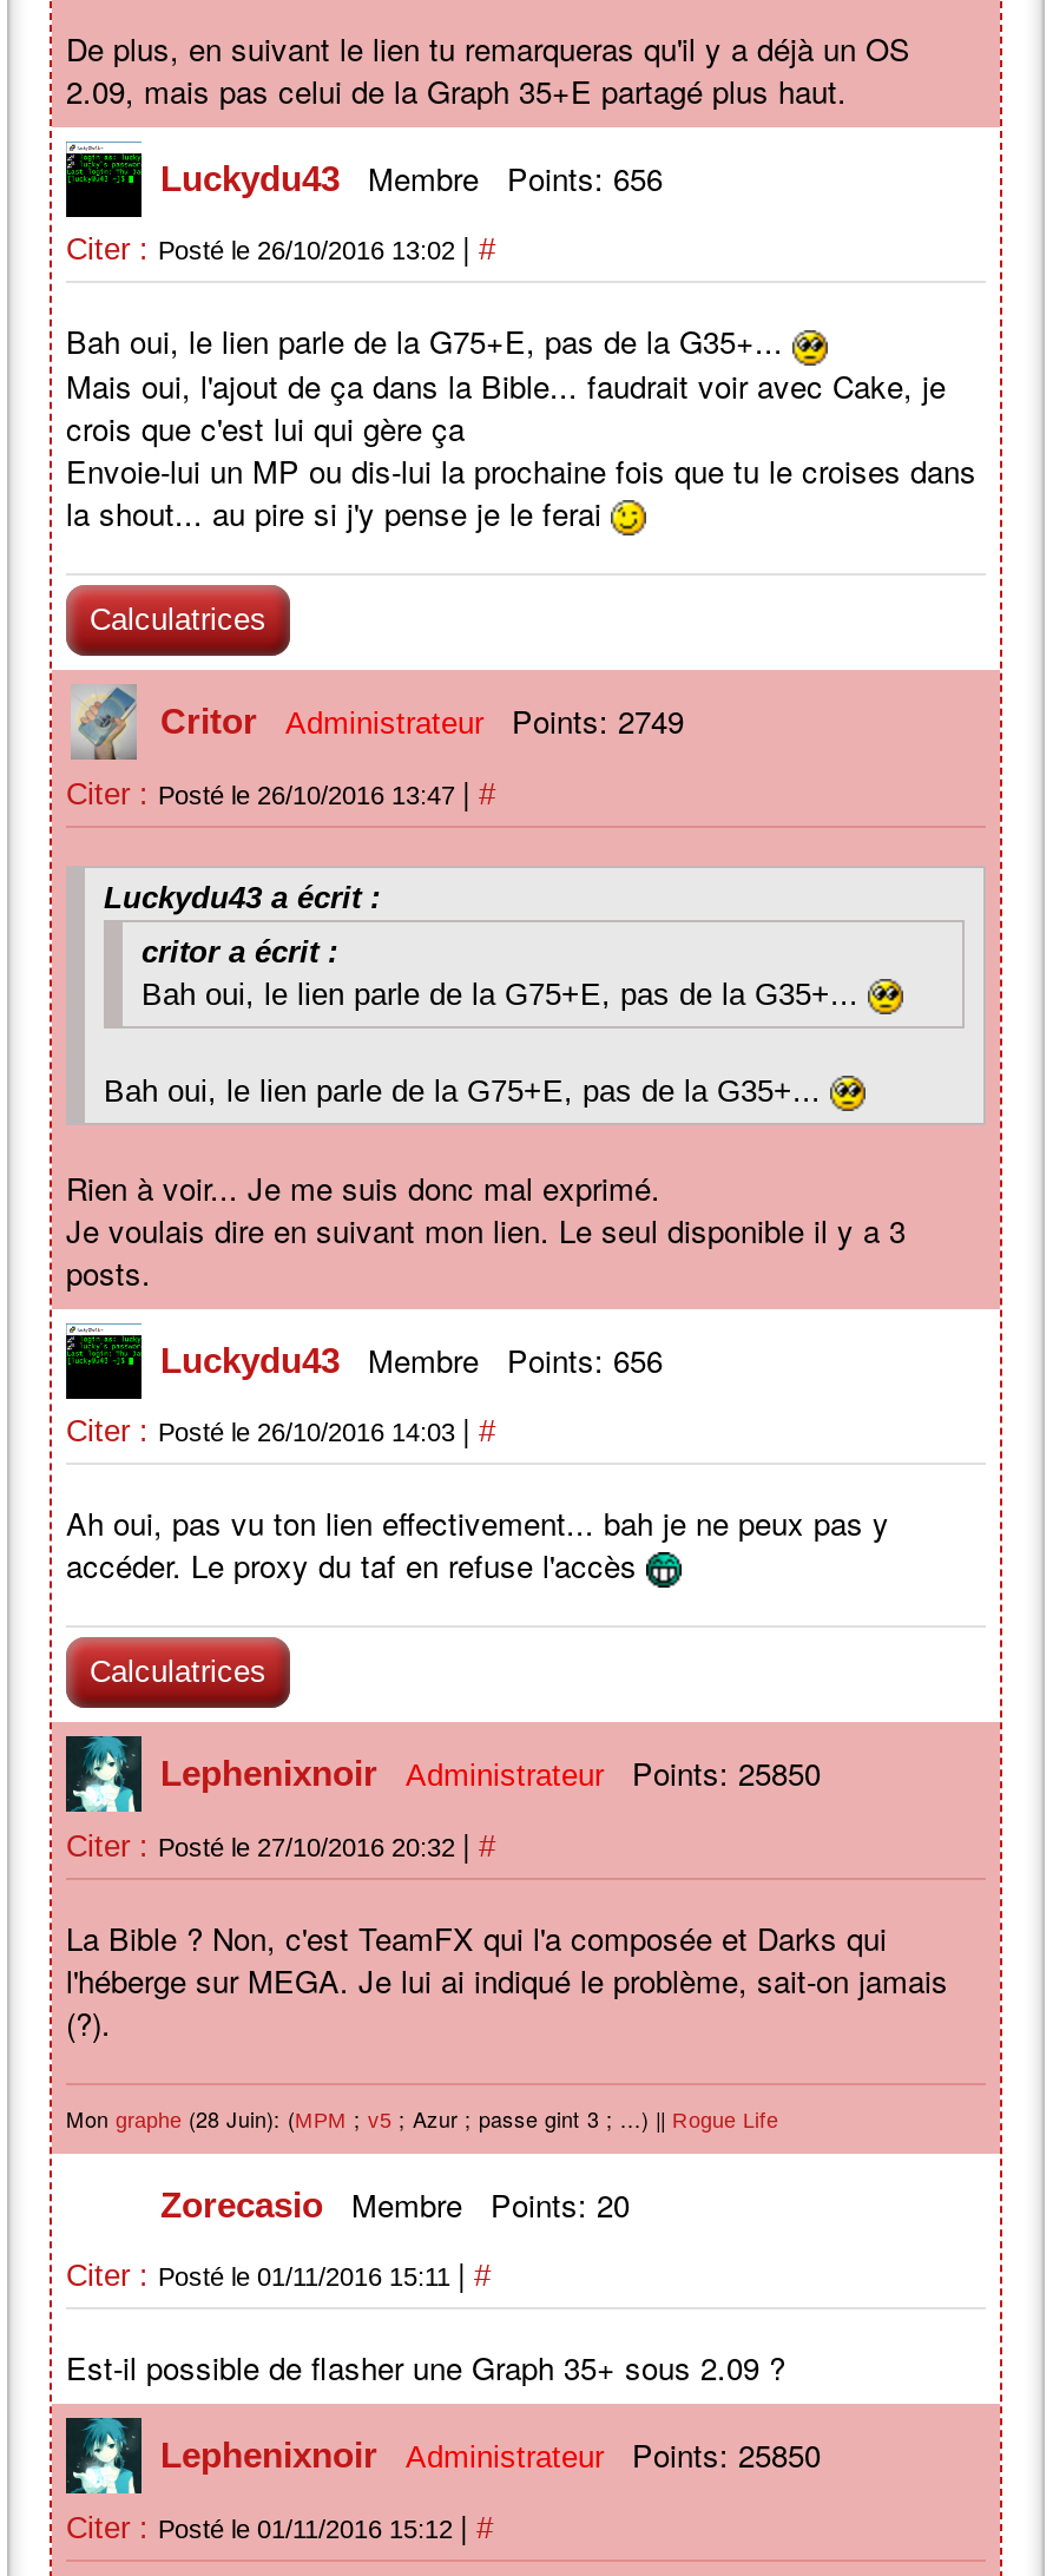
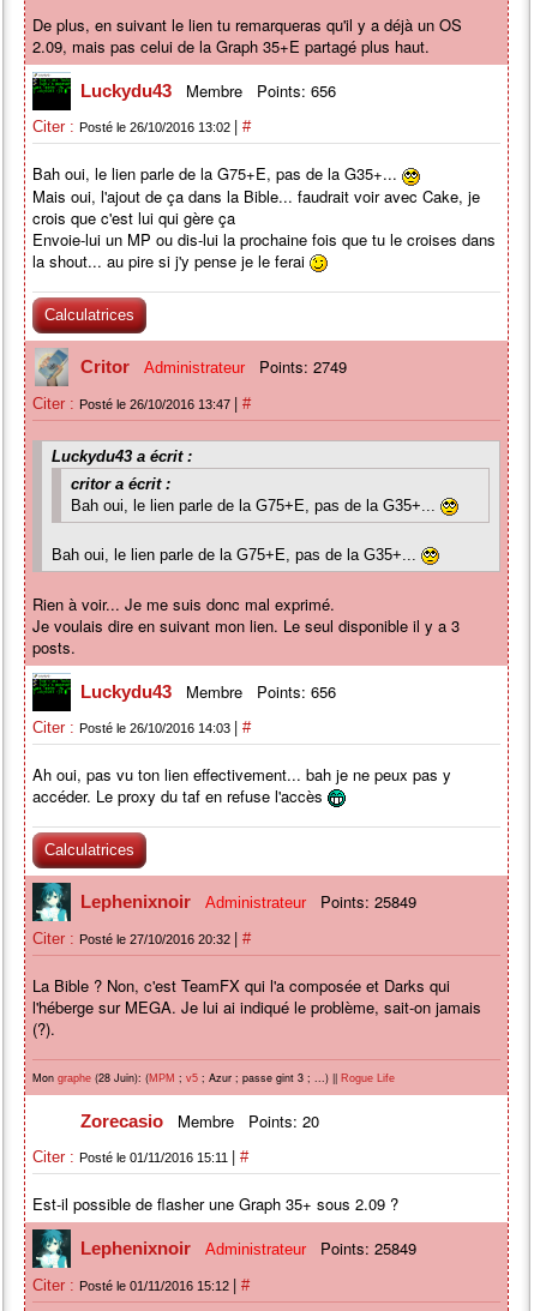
- Lephenixnoir Administrateur Points: 25850
+ Lephenixnoir Administrateur Points: 25849

- Lephenixnoir Administrateur Points: 25850
+ Lephenixnoir Administrateur Points: 25849
